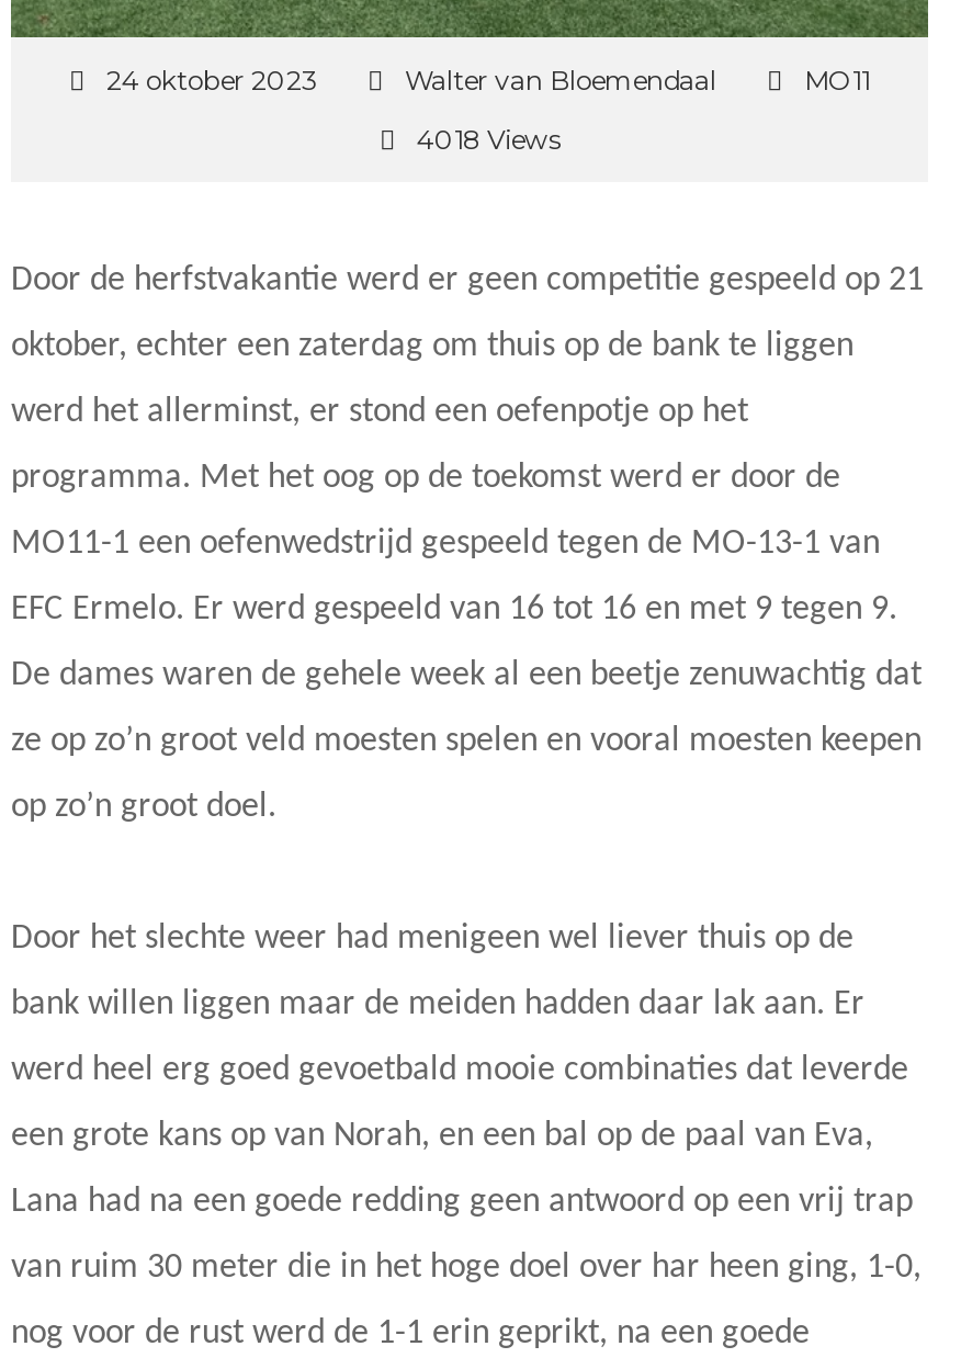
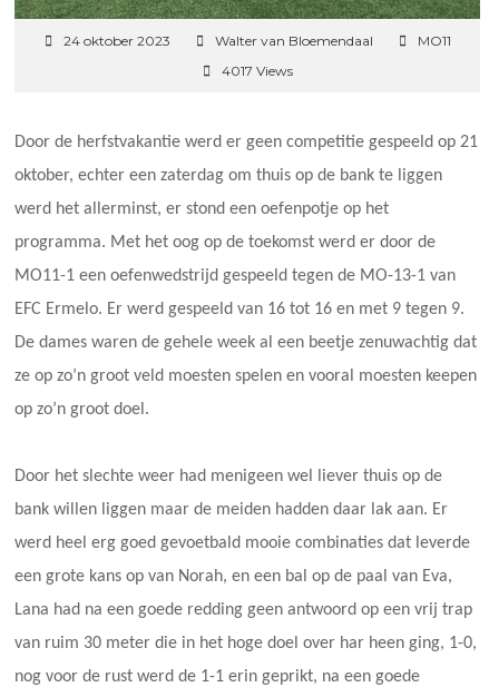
- 4018 Views
+ 4017 Views
